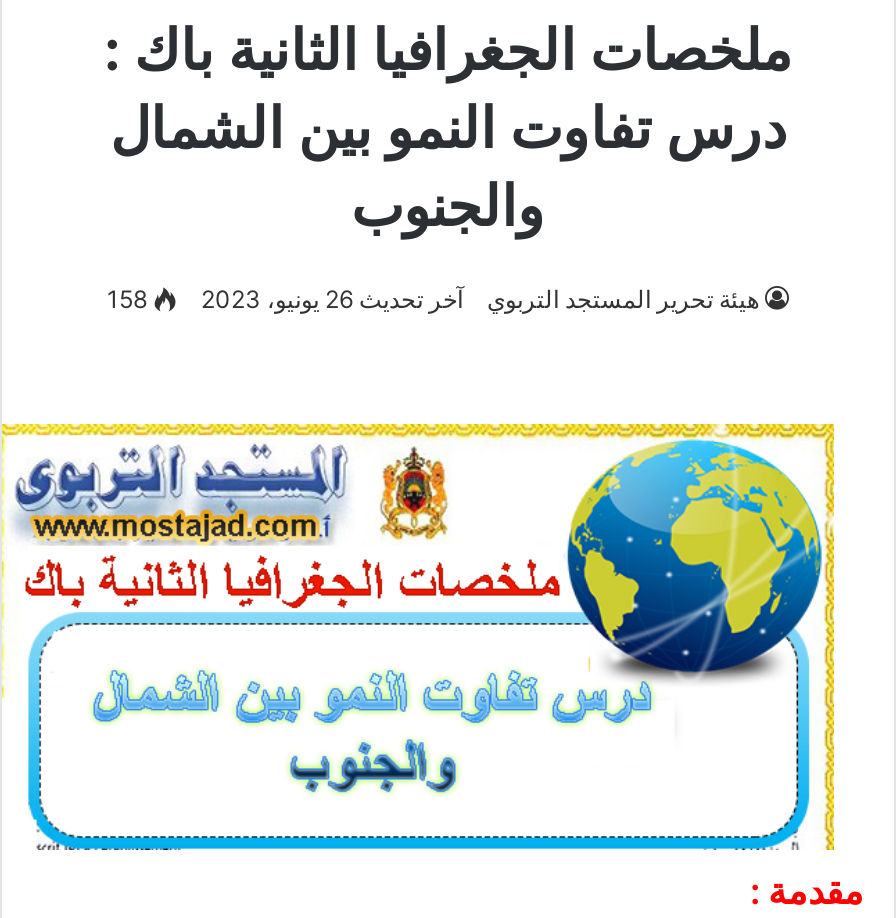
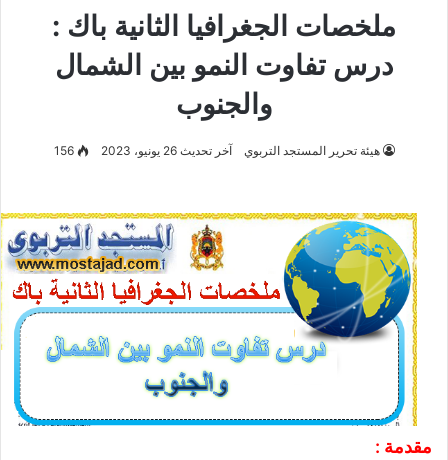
- 158
+ 156
